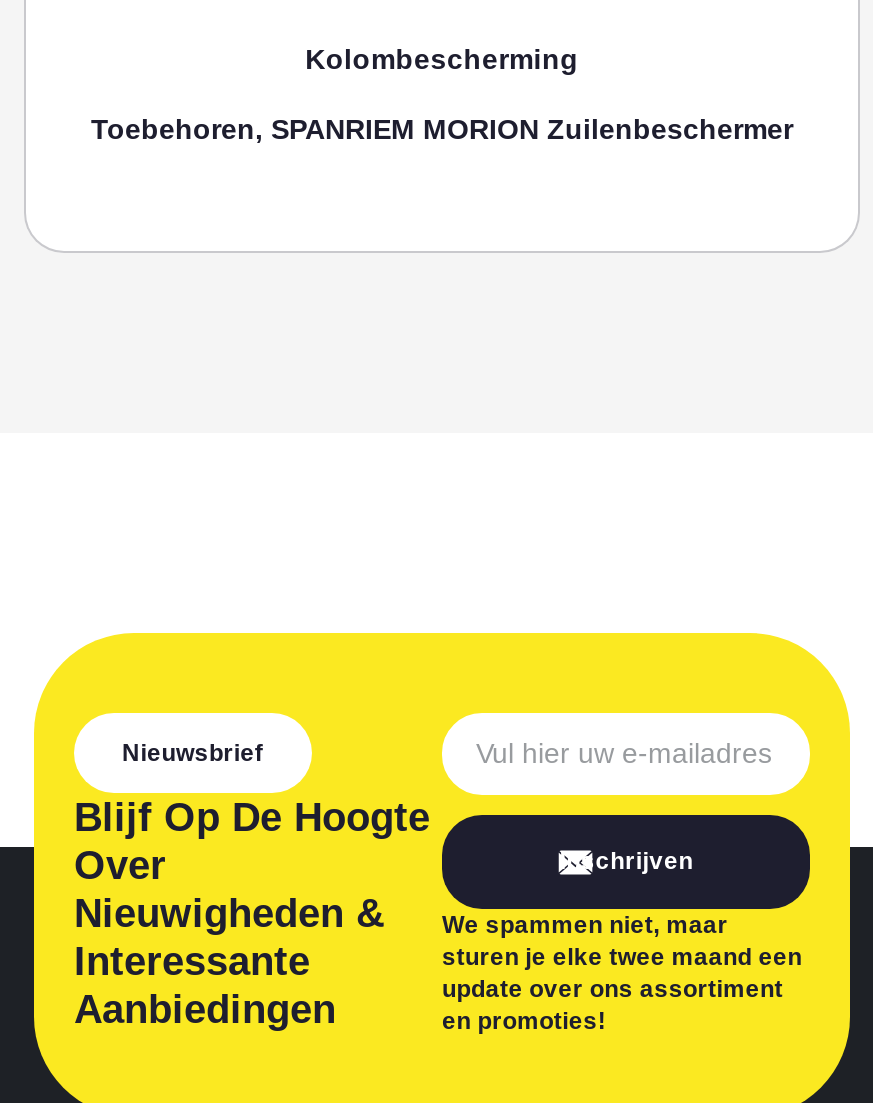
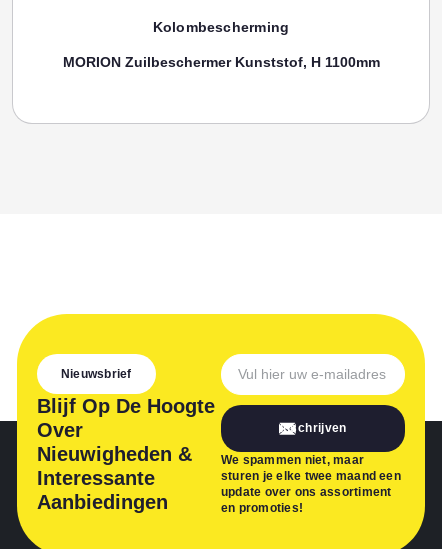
- Toebehoren, SPANRIEM MORION Zuilenbeschermer
+ MORION Zuilbeschermer Kunststof, H 1100mm
